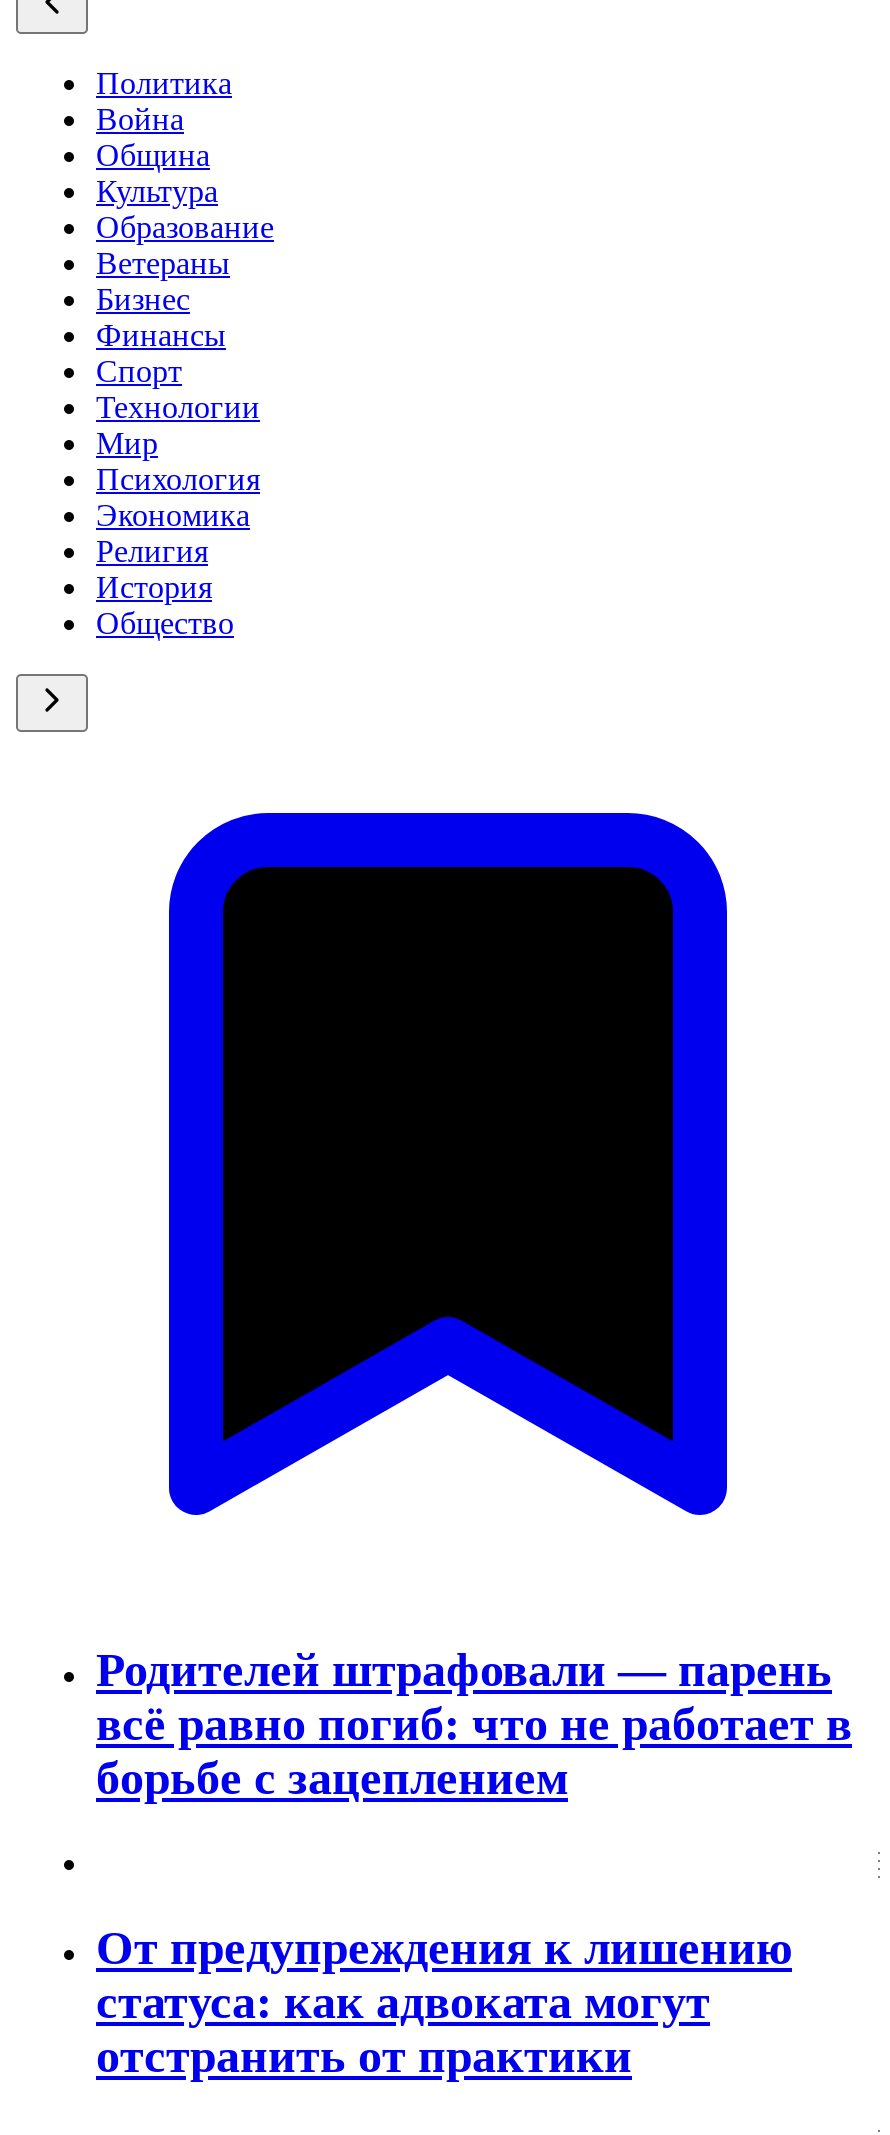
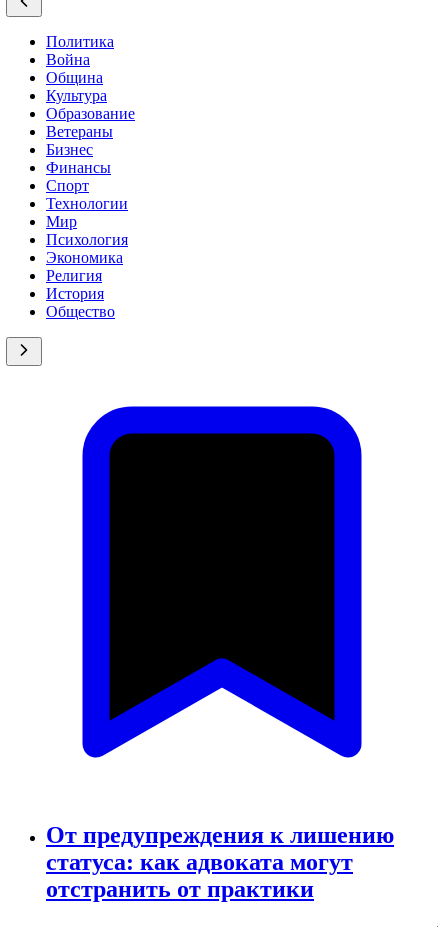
- Родителей штрафовали — парень
- всё равно погиб: что не работает в
- борьбе с зацеплением
